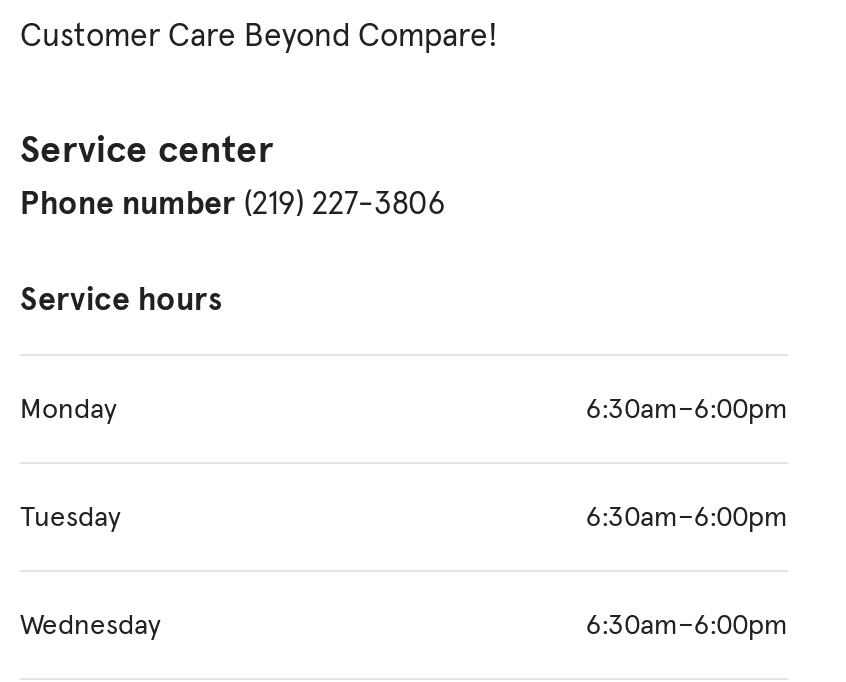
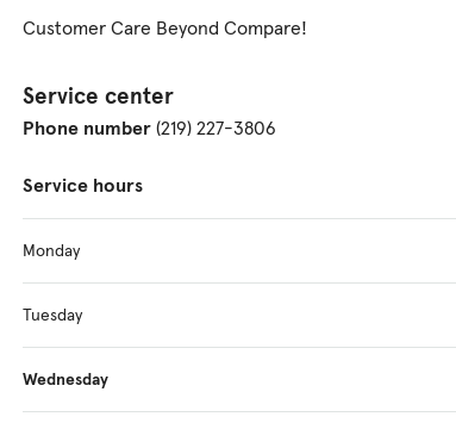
- 6:30am–6:00pm

- 6:30am–6:00pm

- 6:30am–6:00pm
